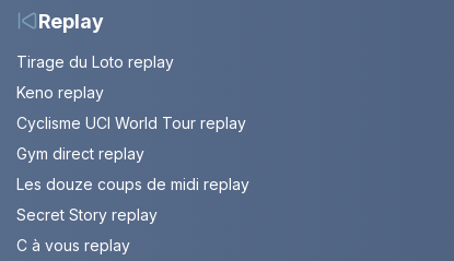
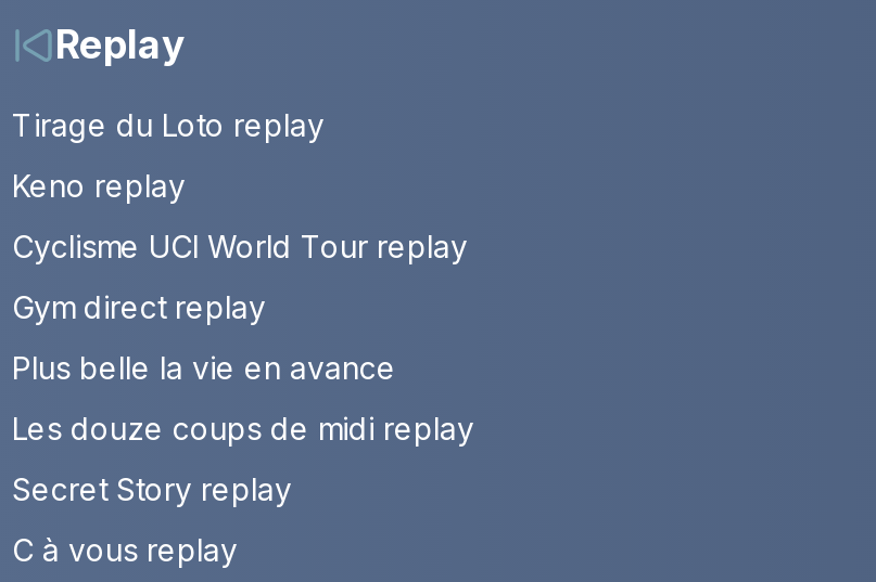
+ Plus belle la vie en avance
